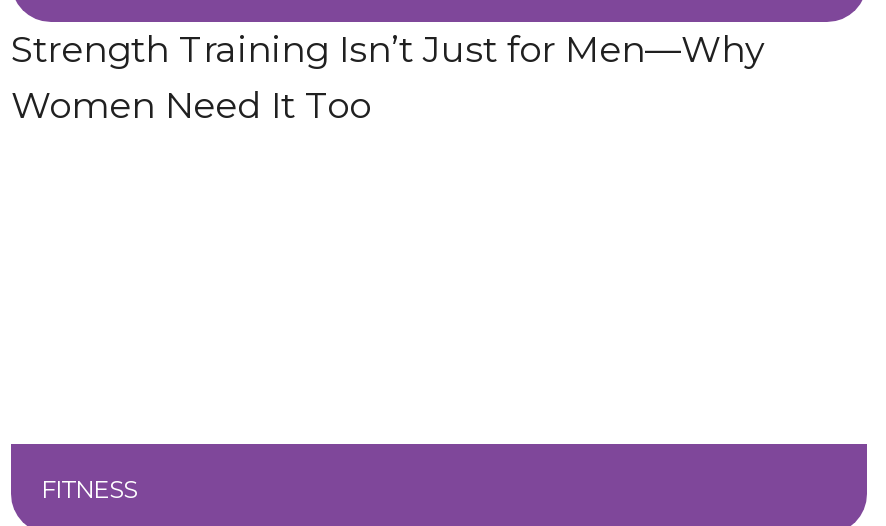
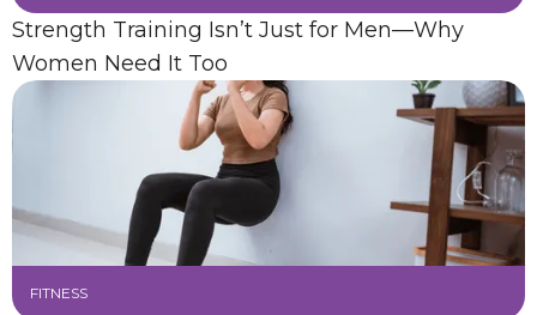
+ [image]
